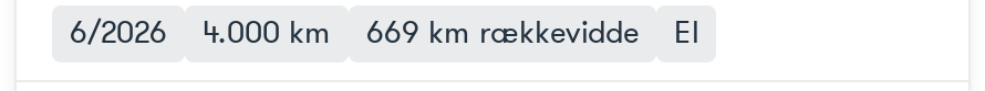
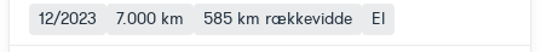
- 6/2026
- 4.000 km
- 669 km rækkevidde
+ 12/2023
+ 7.000 km
+ 585 km rækkevidde
